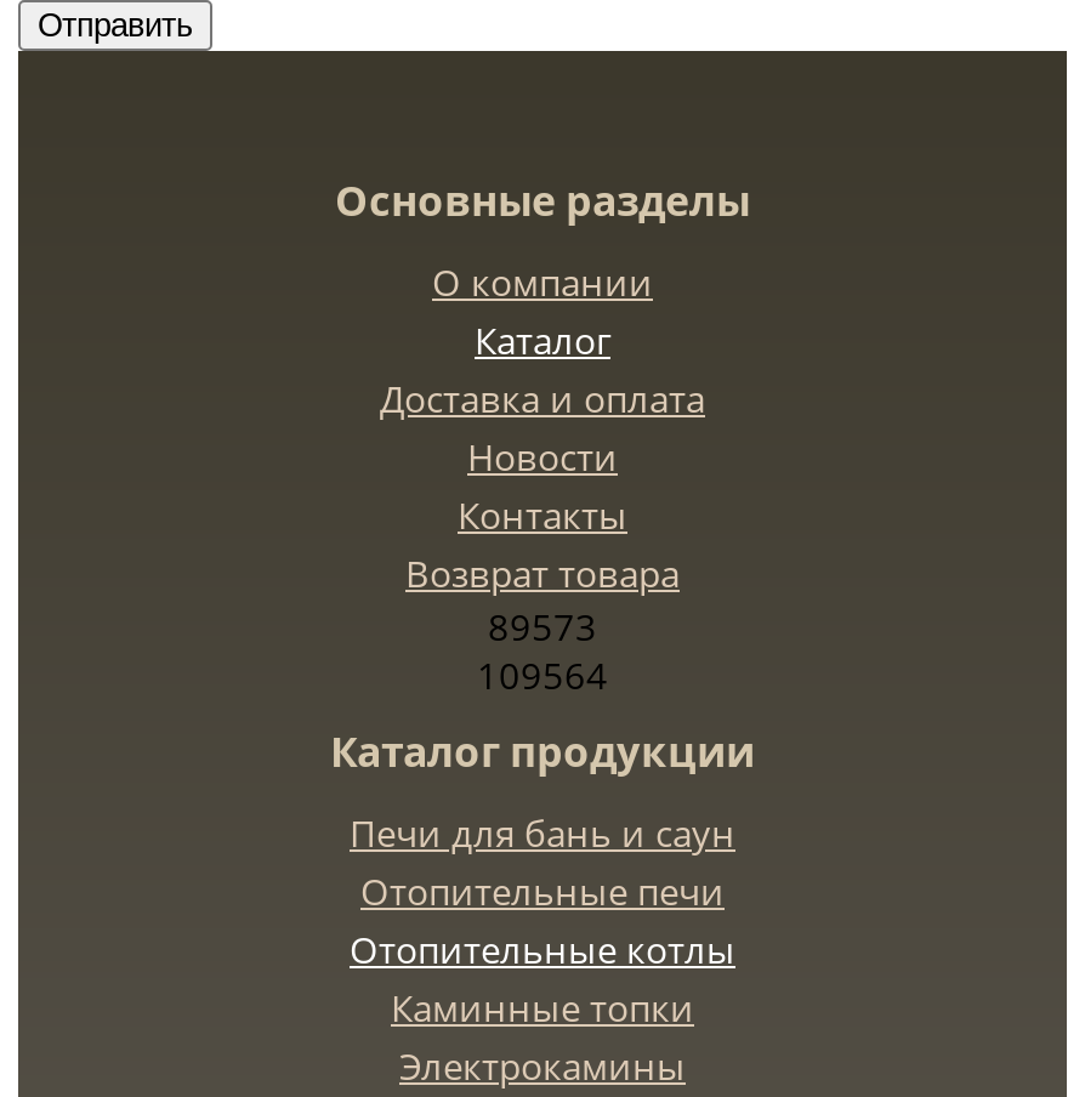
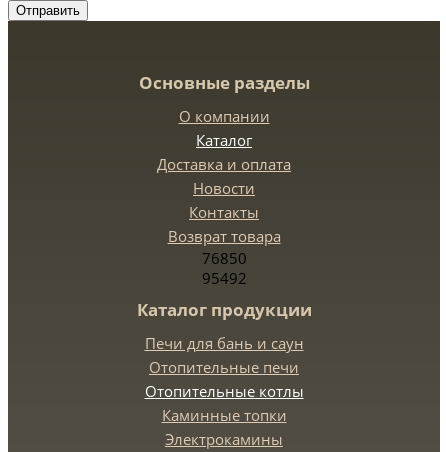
- 89573
+ 76850

- 109564
+ 95492
